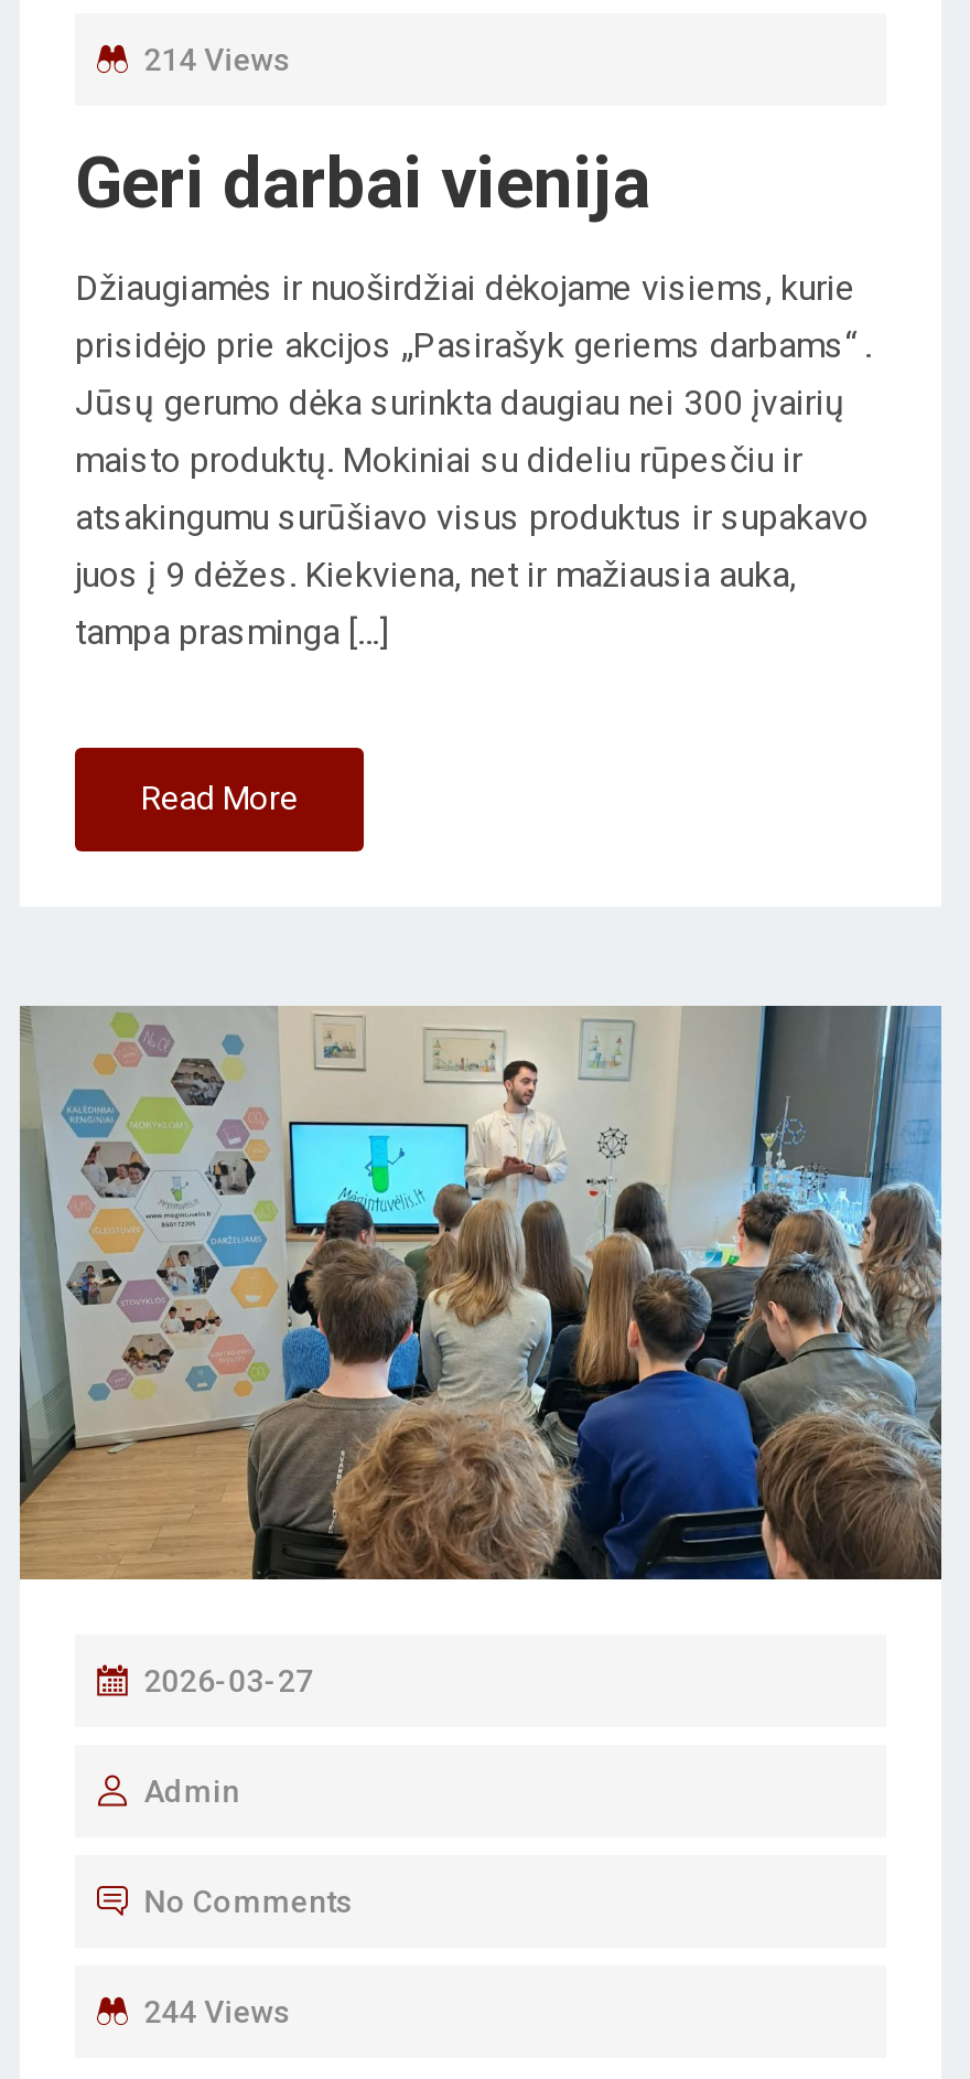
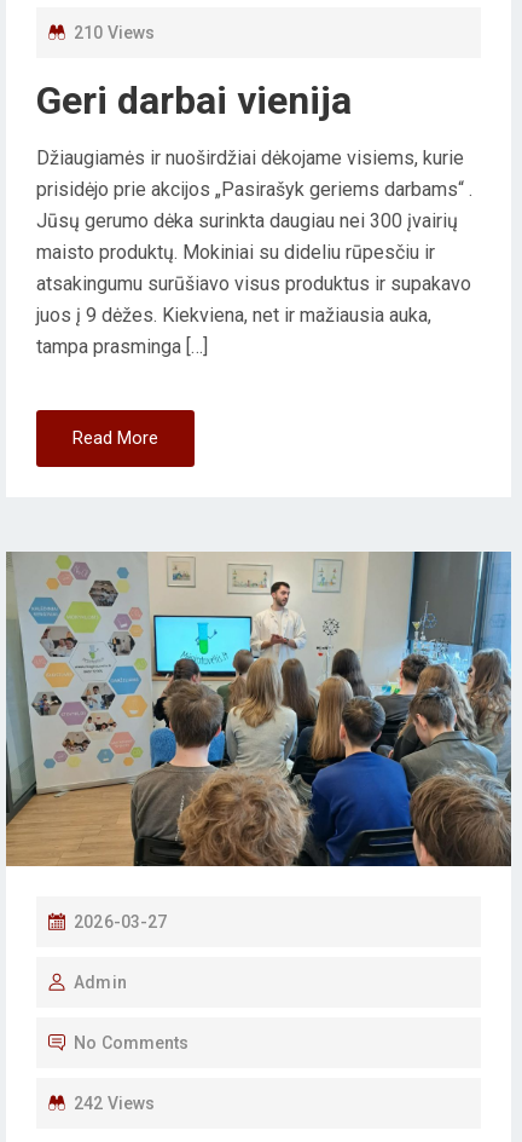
- 214 Views
+ 210 Views

- 244 Views
+ 242 Views
